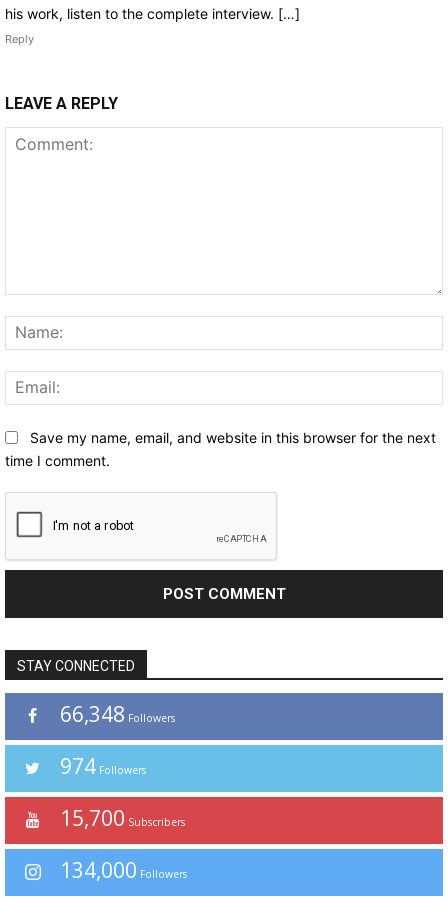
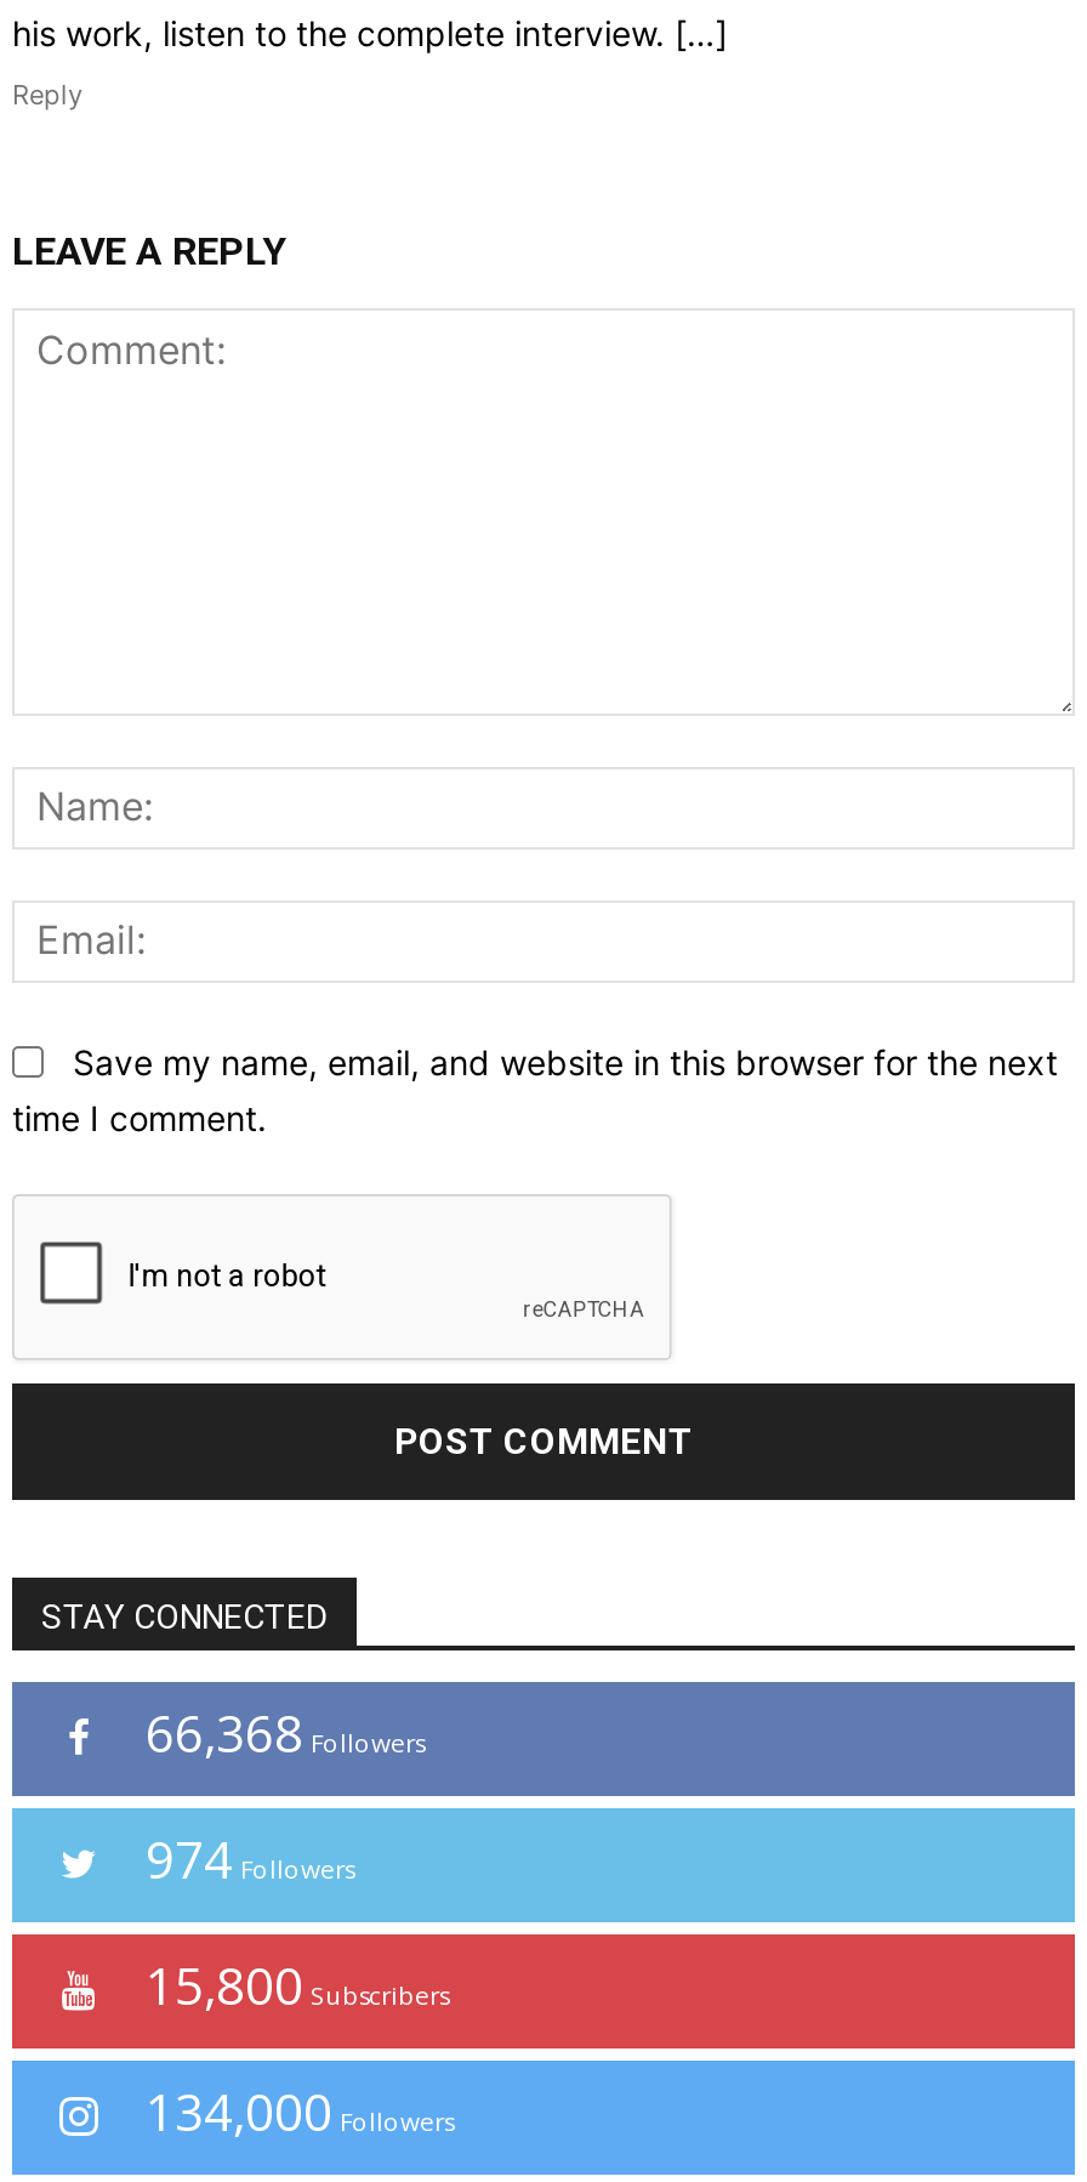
- 66,348 Followers
+ 66,368 Followers

- 15,700 Subscribers
+ 15,800 Subscribers
